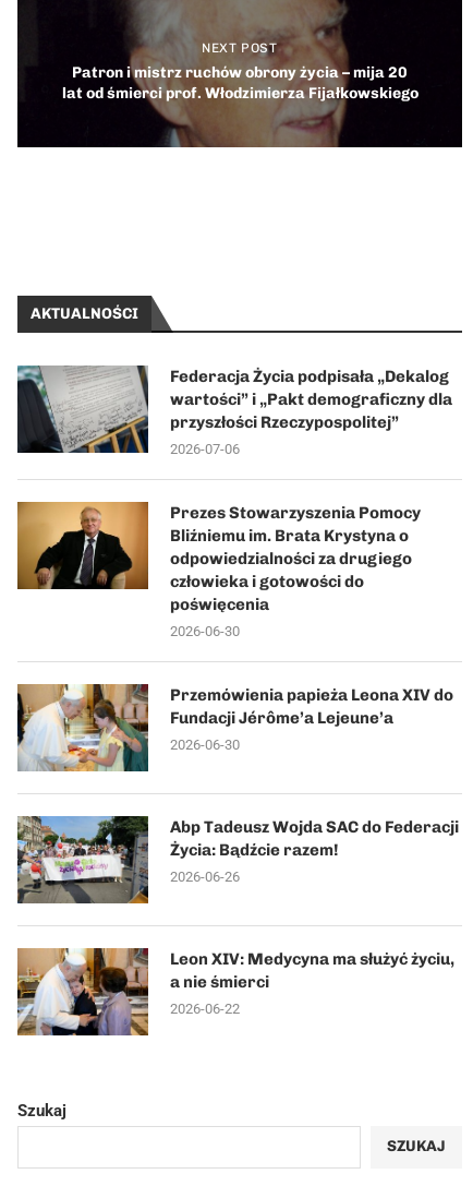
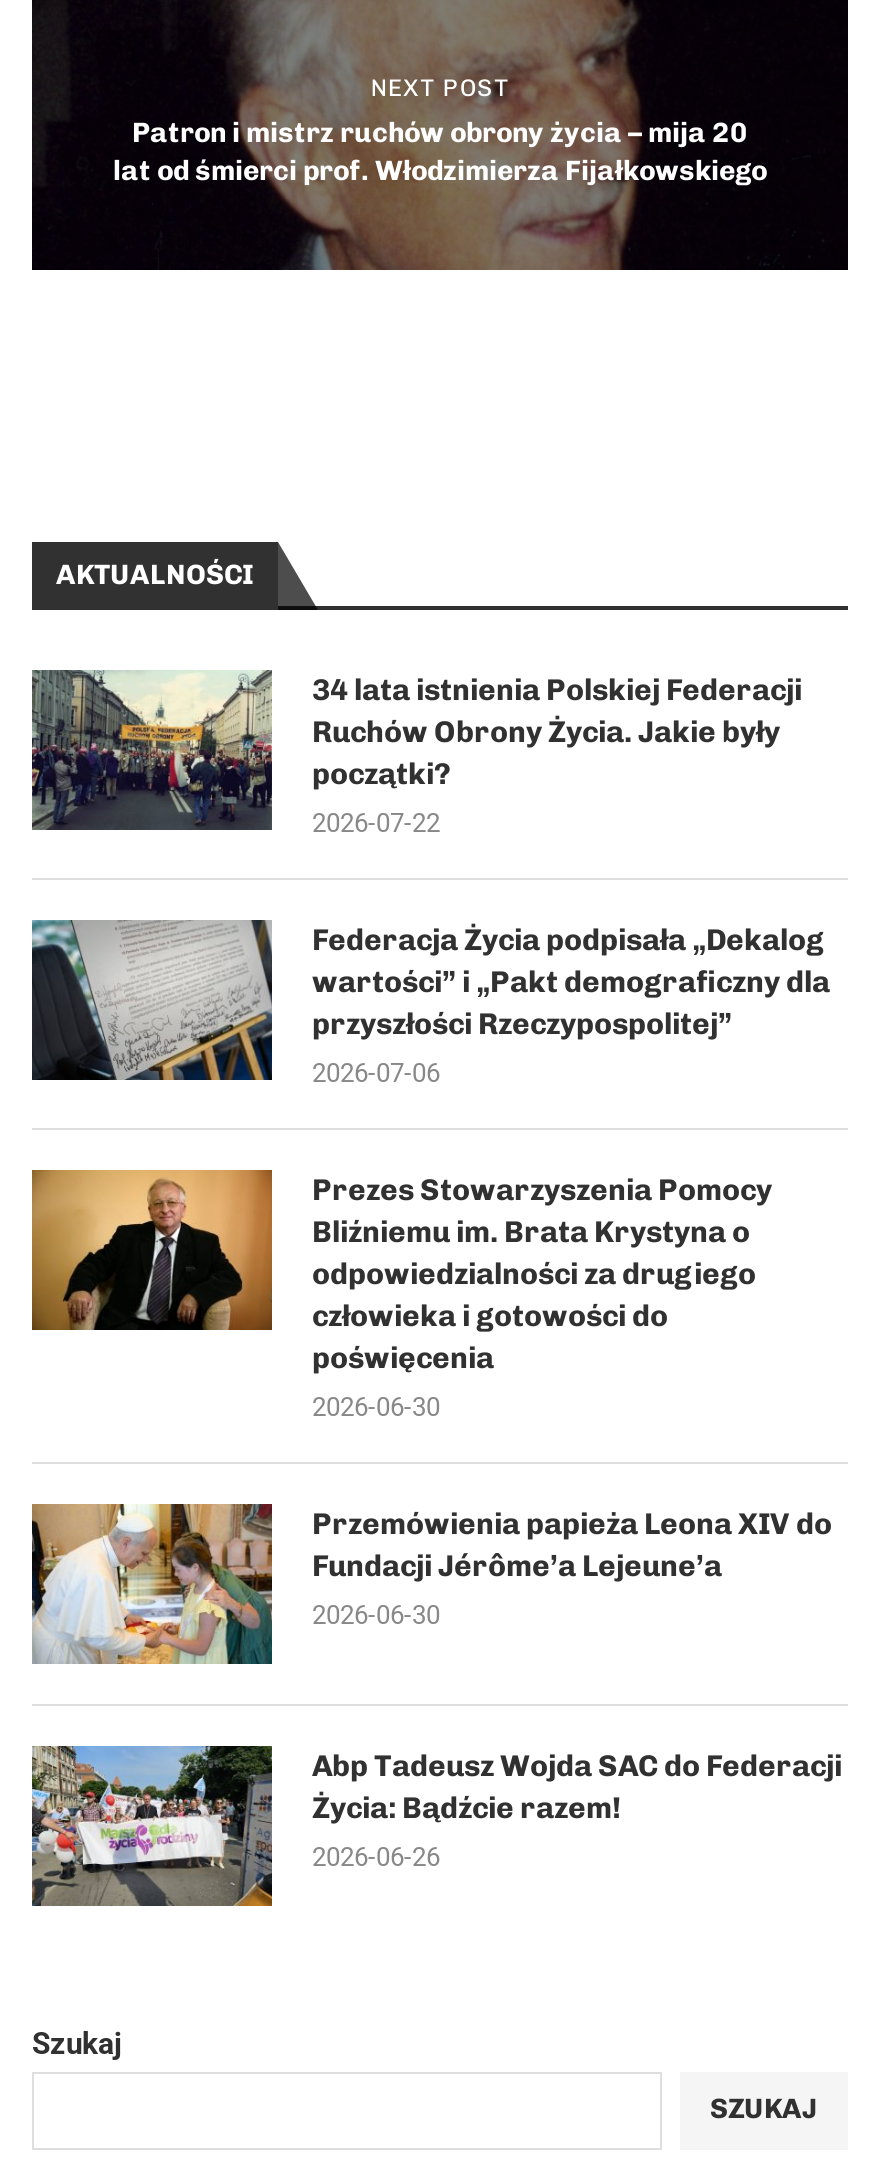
+ [image]
+ 34 lata istnienia Polskiej Federacji
+ Ruchów Obrony Życia. Jakie były
+ początki?
+ 2026-07-22

moved down: [image] | Federacja Życia podpisała „Dekalog | wartości” i „Pakt demograficzny dla | ... | Życia: Bądźcie razem! | 2026-06-26

- [image]
- Leon XIV: Medycyna ma służyć życiu,
- a nie śmierci
- 2026-06-22
